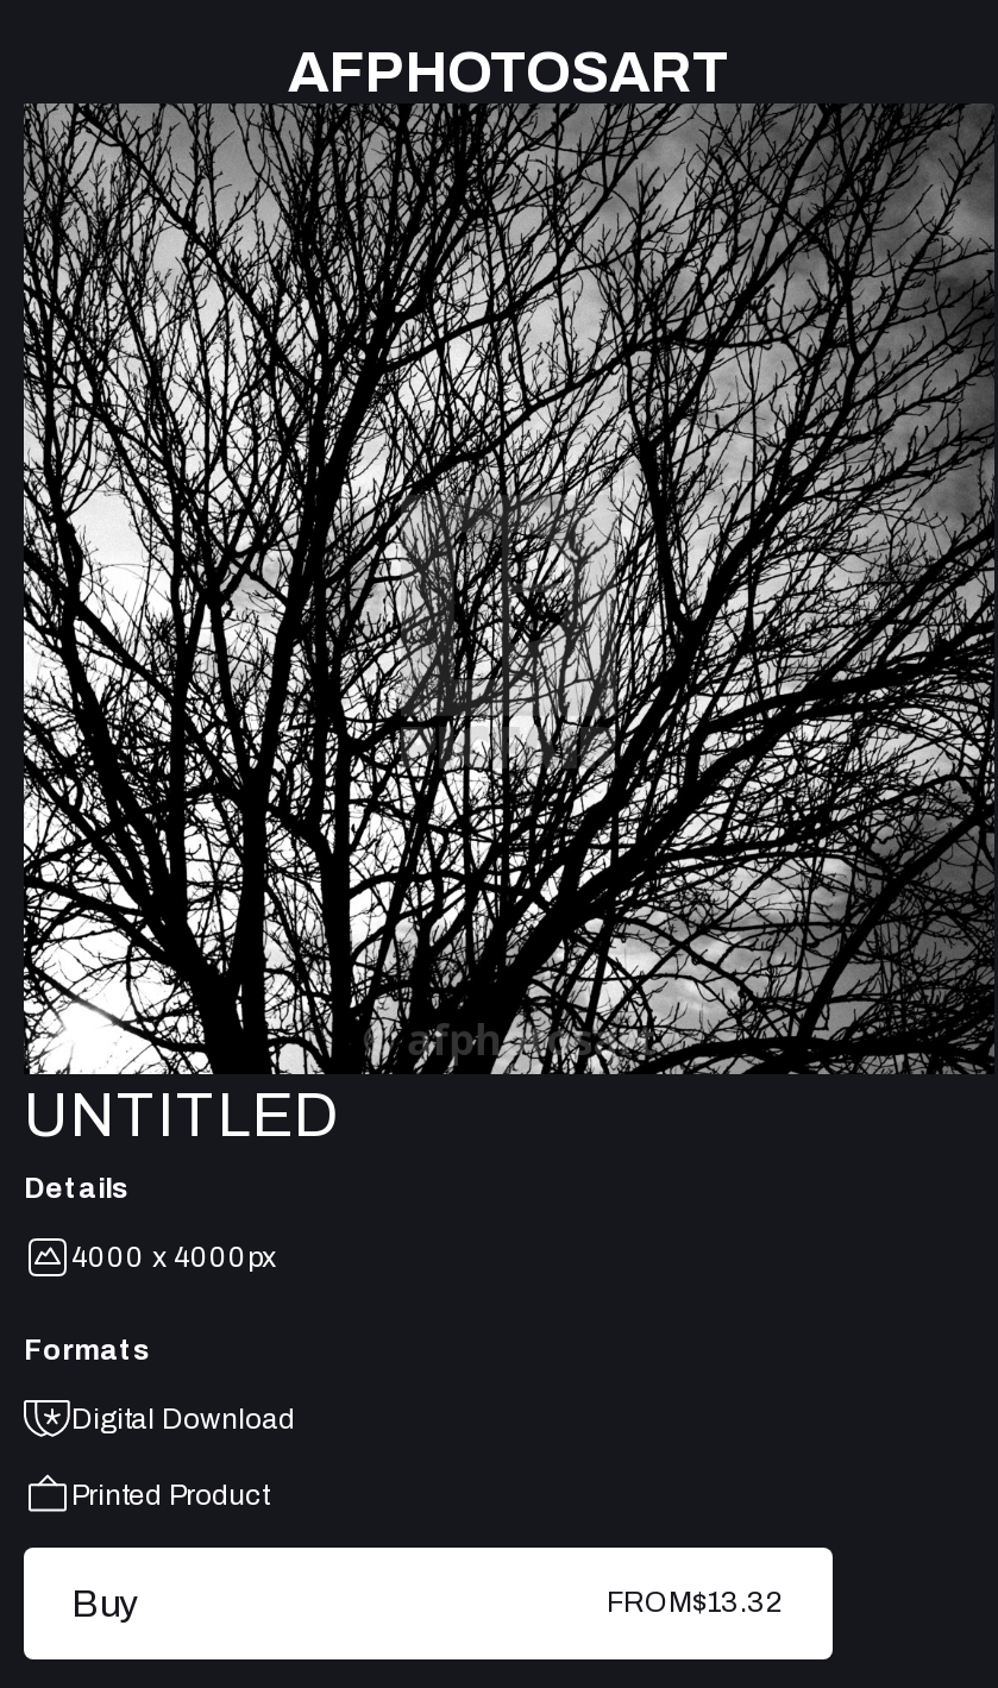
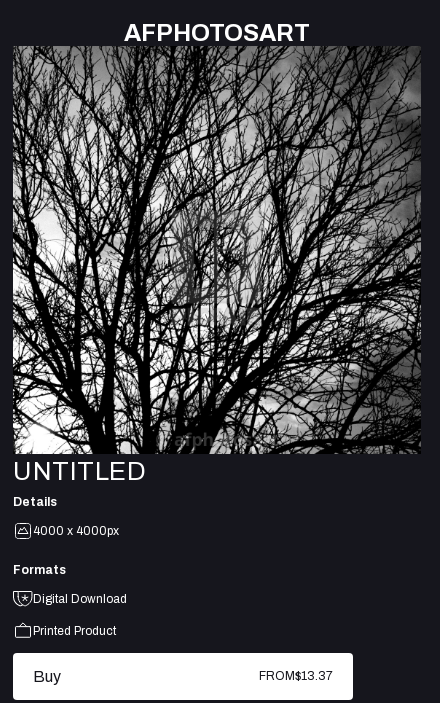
- FROM$13.32
+ FROM$13.37
